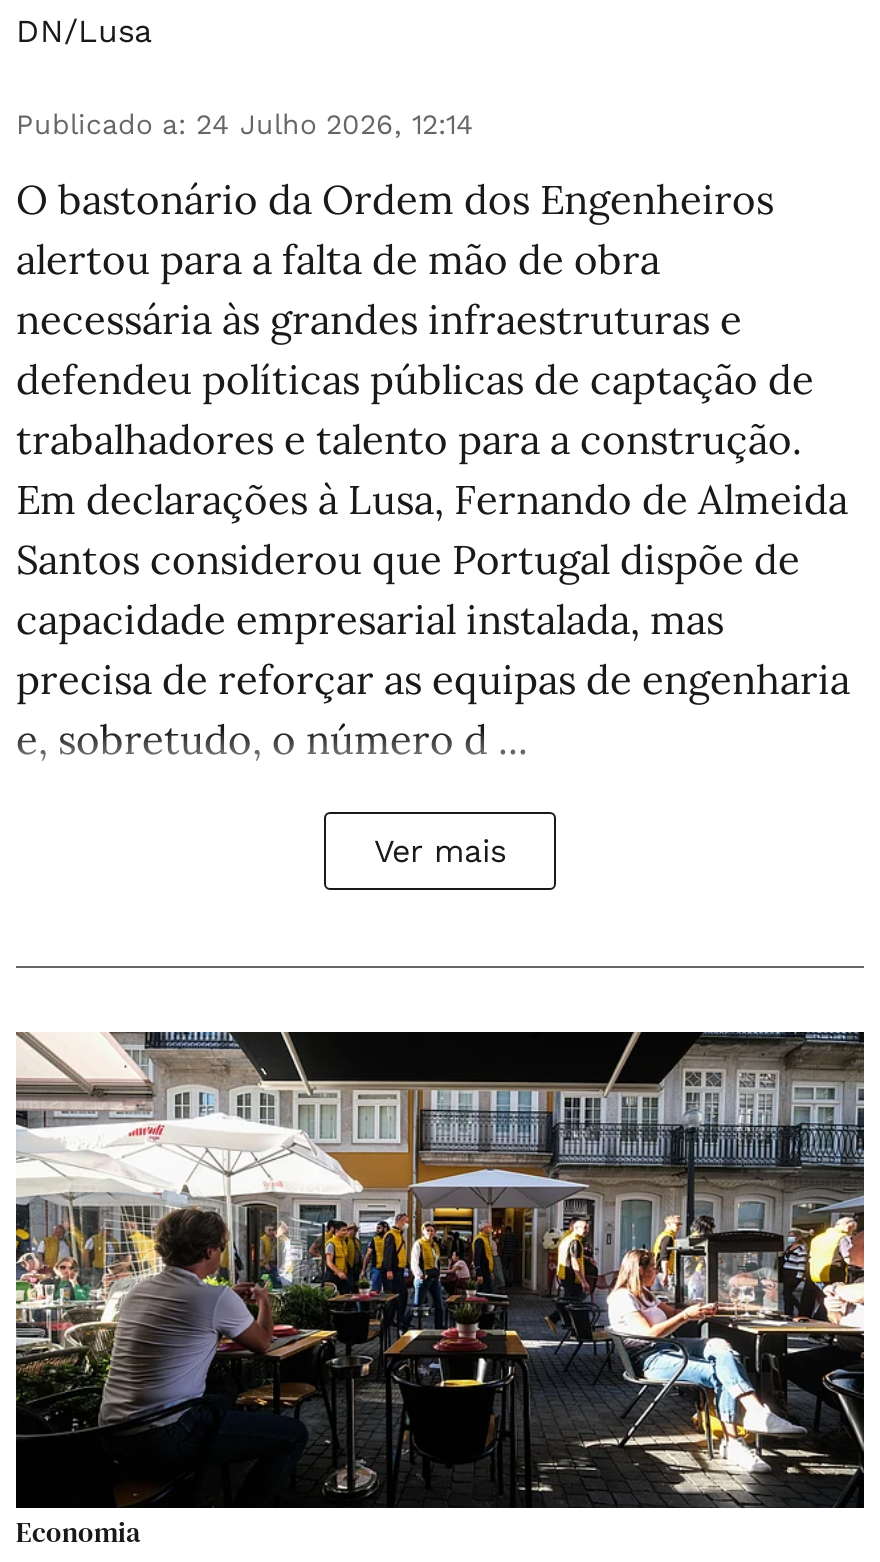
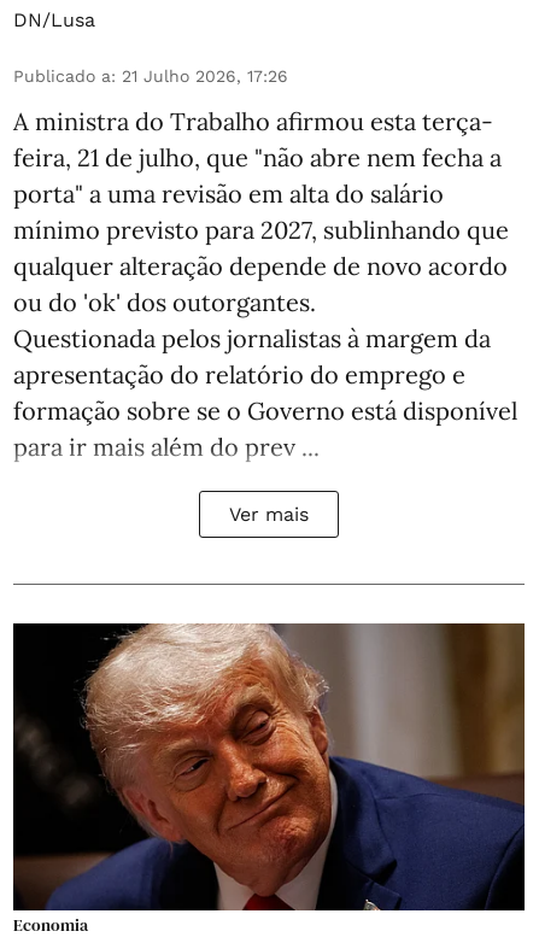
- Publicado a: 24 Julho 2026, 12:14
+ Publicado a: 21 Julho 2026, 17:26

- O bastonário da Ordem dos Engenheiros
- alertou para a falta de mão de obra
- necessária às grandes infraestruturas e
- defendeu políticas públicas de captação de
- trabalhadores e talento para a construção.
- Em declarações à Lusa, Fernando de Almeida
- Santos considerou que Portugal dispõe de
- capacidade empresarial instalada, mas
- precisa de reforçar as equipas de engenharia
- e, sobretudo, o número d ...
+ A ministra do Trabalho afirmou esta terça-
+ feira, 21 de julho, que "não abre nem fecha a
+ porta" a uma revisão em alta do salário
+ mínimo previsto para 2027, sublinhando que
+ qualquer alteração depende de novo acordo
+ ou do 'ok' dos outorgantes.
+ Questionada pelos jornalistas à margem da
+ apresentação do relatório do emprego e
+ formação sobre se o Governo está disponível
+ para ir mais além do prev ...

- [image]
+ [image]
